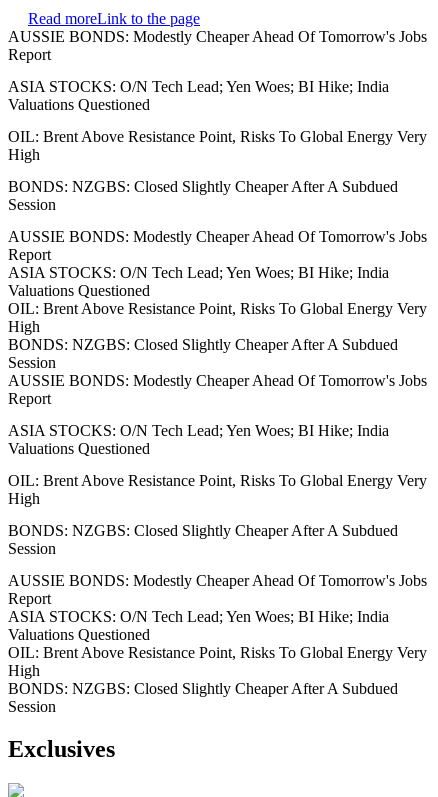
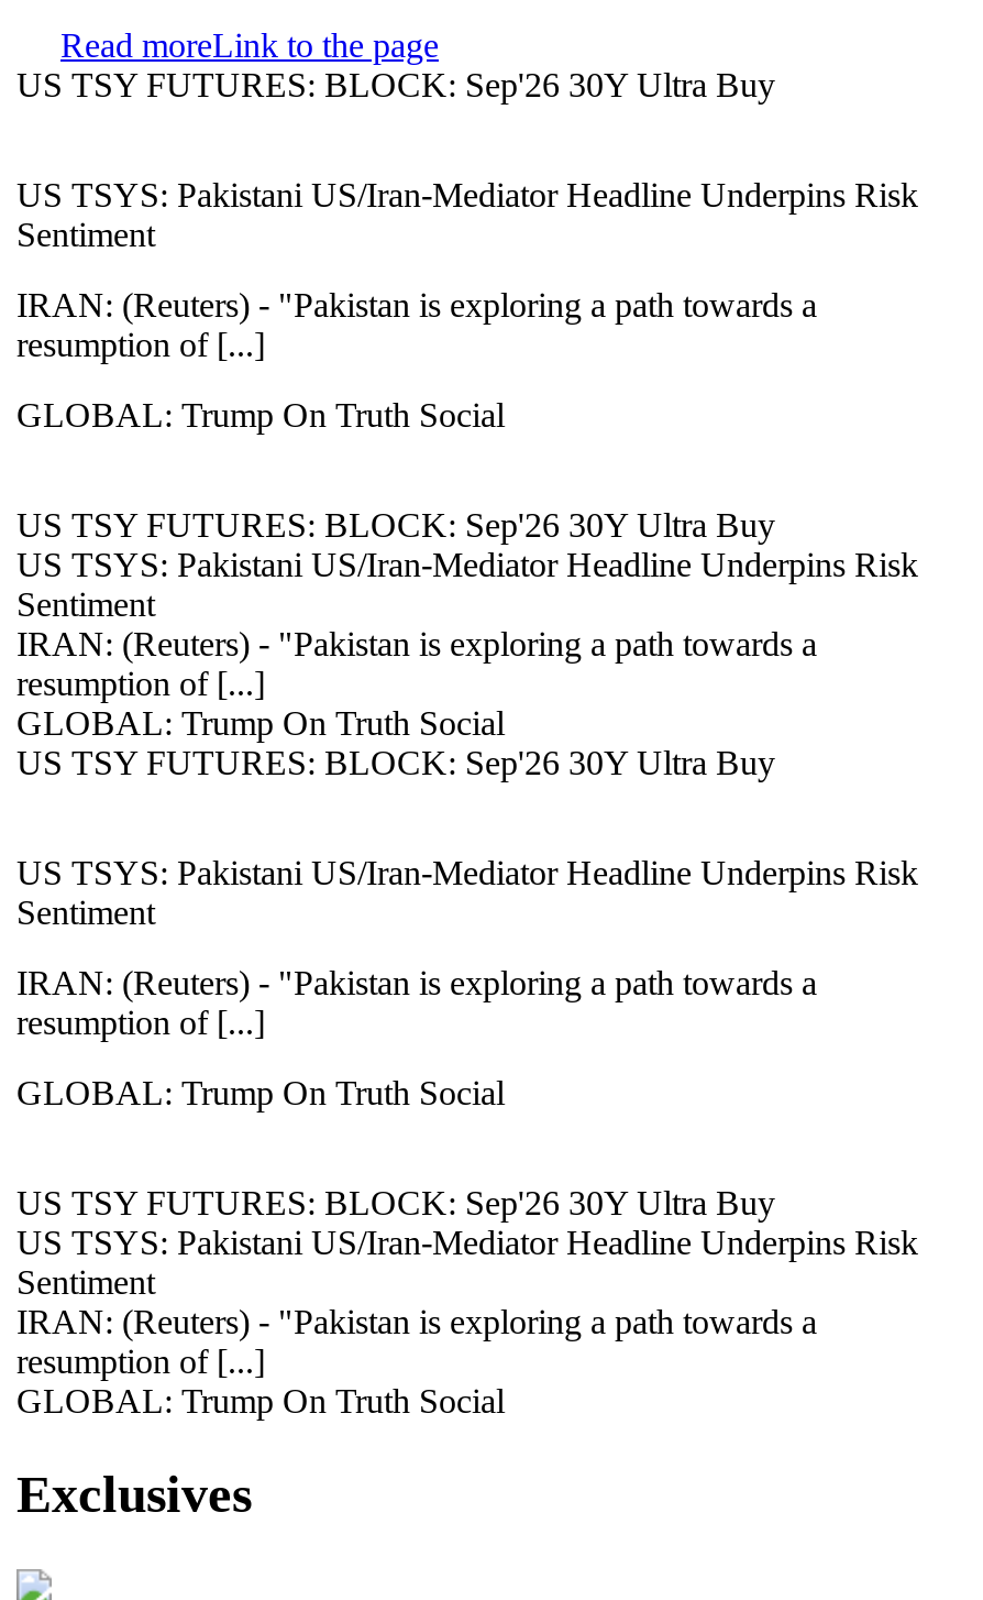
- AUSSIE BONDS: Modestly Cheaper Ahead Of Tomorrow's Jobs
- Report
+ US TSY FUTURES: BLOCK: Sep'26 30Y Ultra Buy

- ASIA STOCKS: O/N Tech Lead; Yen Woes; BI Hike; India
- Valuations Questioned
+ US TSYS: Pakistani US/Iran-Mediator Headline Underpins Risk
+ Sentiment

- OIL: Brent Above Resistance Point, Risks To Global Energy Very
- High
+ IRAN: (Reuters) - "Pakistan is exploring a path towards a
+ resumption of [...]

- BONDS: NZGBS: Closed Slightly Cheaper After A Subdued
- Session
+ GLOBAL: Trump On Truth Social

- AUSSIE BONDS: Modestly Cheaper Ahead Of Tomorrow's Jobs
- Report
- ASIA STOCKS: O/N Tech Lead; Yen Woes; BI Hike; India
- Valuations Questioned
- OIL: Brent Above Resistance Point, Risks To Global Energy Very
- High
- BONDS: NZGBS: Closed Slightly Cheaper After A Subdued
- Session
- AUSSIE BONDS: Modestly Cheaper Ahead Of Tomorrow's Jobs
- Report
+ US TSY FUTURES: BLOCK: Sep'26 30Y Ultra Buy
+ US TSYS: Pakistani US/Iran-Mediator Headline Underpins Risk
+ Sentiment
+ IRAN: (Reuters) - "Pakistan is exploring a path towards a
+ resumption of [...]
+ GLOBAL: Trump On Truth Social
+ US TSY FUTURES: BLOCK: Sep'26 30Y Ultra Buy

- ASIA STOCKS: O/N Tech Lead; Yen Woes; BI Hike; India
- Valuations Questioned
+ US TSYS: Pakistani US/Iran-Mediator Headline Underpins Risk
+ Sentiment

- OIL: Brent Above Resistance Point, Risks To Global Energy Very
- High
+ IRAN: (Reuters) - "Pakistan is exploring a path towards a
+ resumption of [...]

- BONDS: NZGBS: Closed Slightly Cheaper After A Subdued
- Session
+ GLOBAL: Trump On Truth Social

- AUSSIE BONDS: Modestly Cheaper Ahead Of Tomorrow's Jobs
- Report
- ASIA STOCKS: O/N Tech Lead; Yen Woes; BI Hike; India
- Valuations Questioned
- OIL: Brent Above Resistance Point, Risks To Global Energy Very
- High
- BONDS: NZGBS: Closed Slightly Cheaper After A Subdued
- Session
+ US TSY FUTURES: BLOCK: Sep'26 30Y Ultra Buy
+ US TSYS: Pakistani US/Iran-Mediator Headline Underpins Risk
+ Sentiment
+ IRAN: (Reuters) - "Pakistan is exploring a path towards a
+ resumption of [...]
+ GLOBAL: Trump On Truth Social
